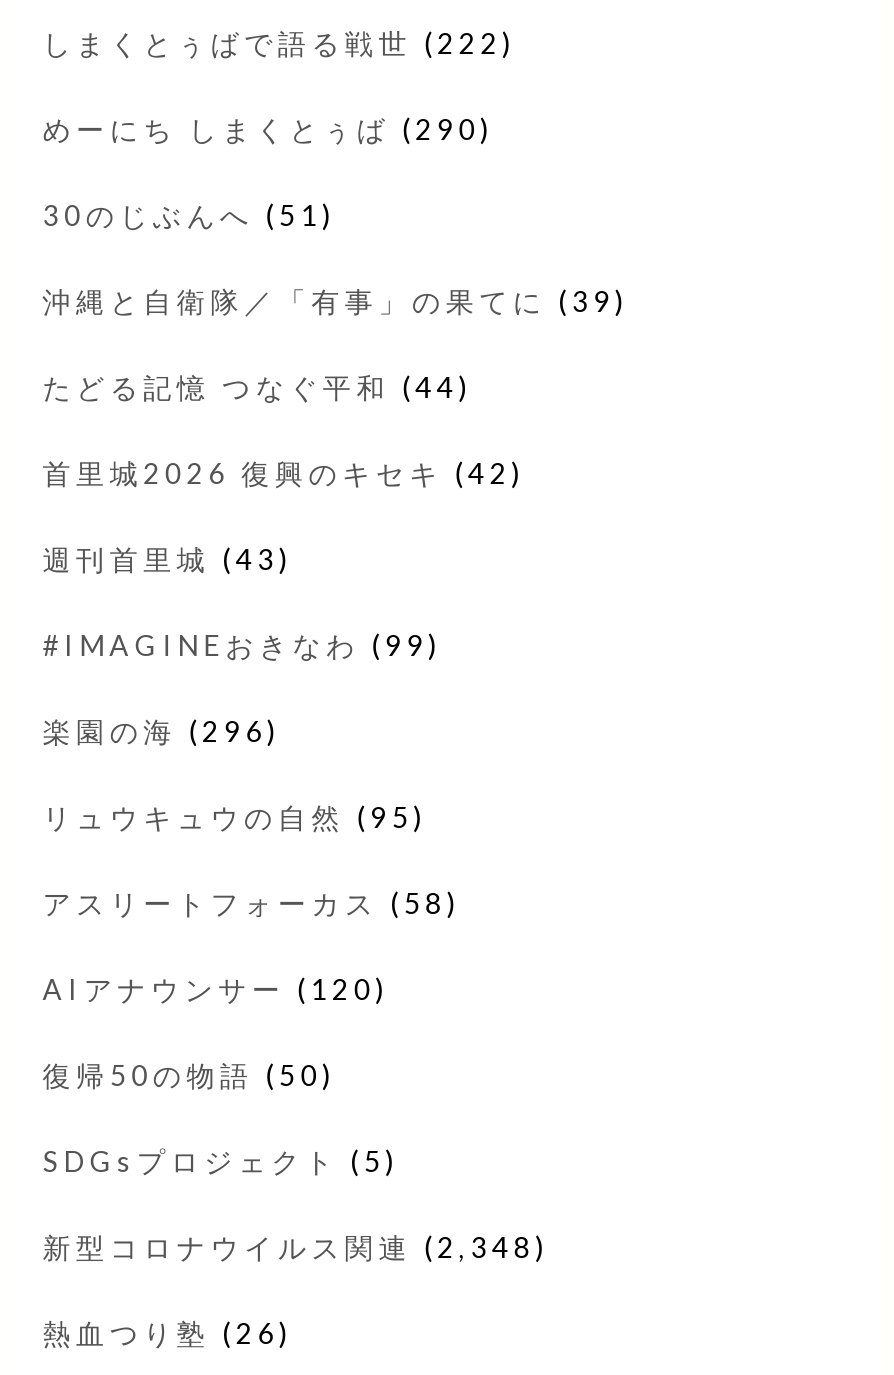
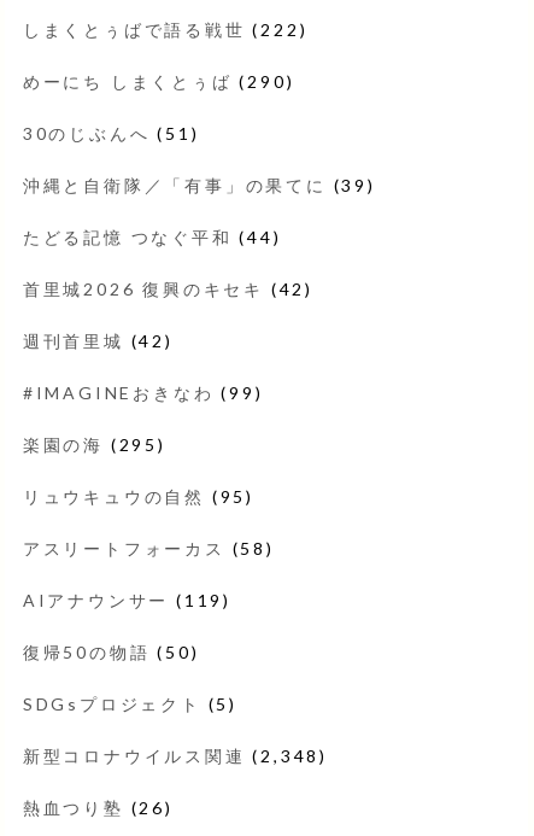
- 週刊首里城(43)
+ 週刊首里城(42)

- 楽園の海(296)
+ 楽園の海(295)

- AIアナウンサー(120)
+ AIアナウンサー(119)
